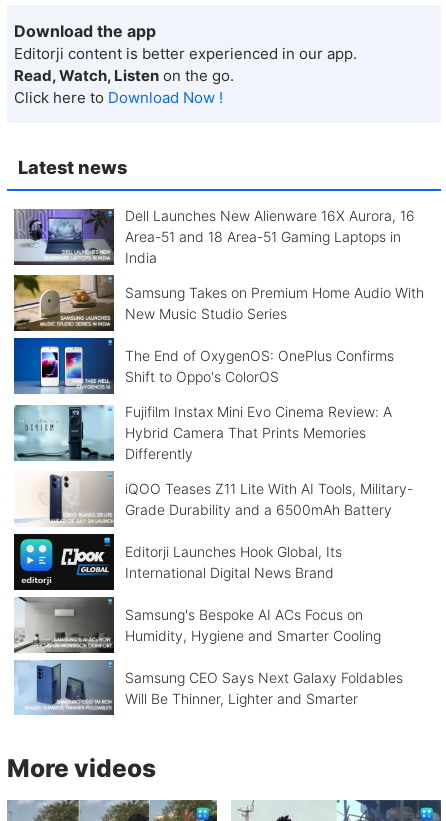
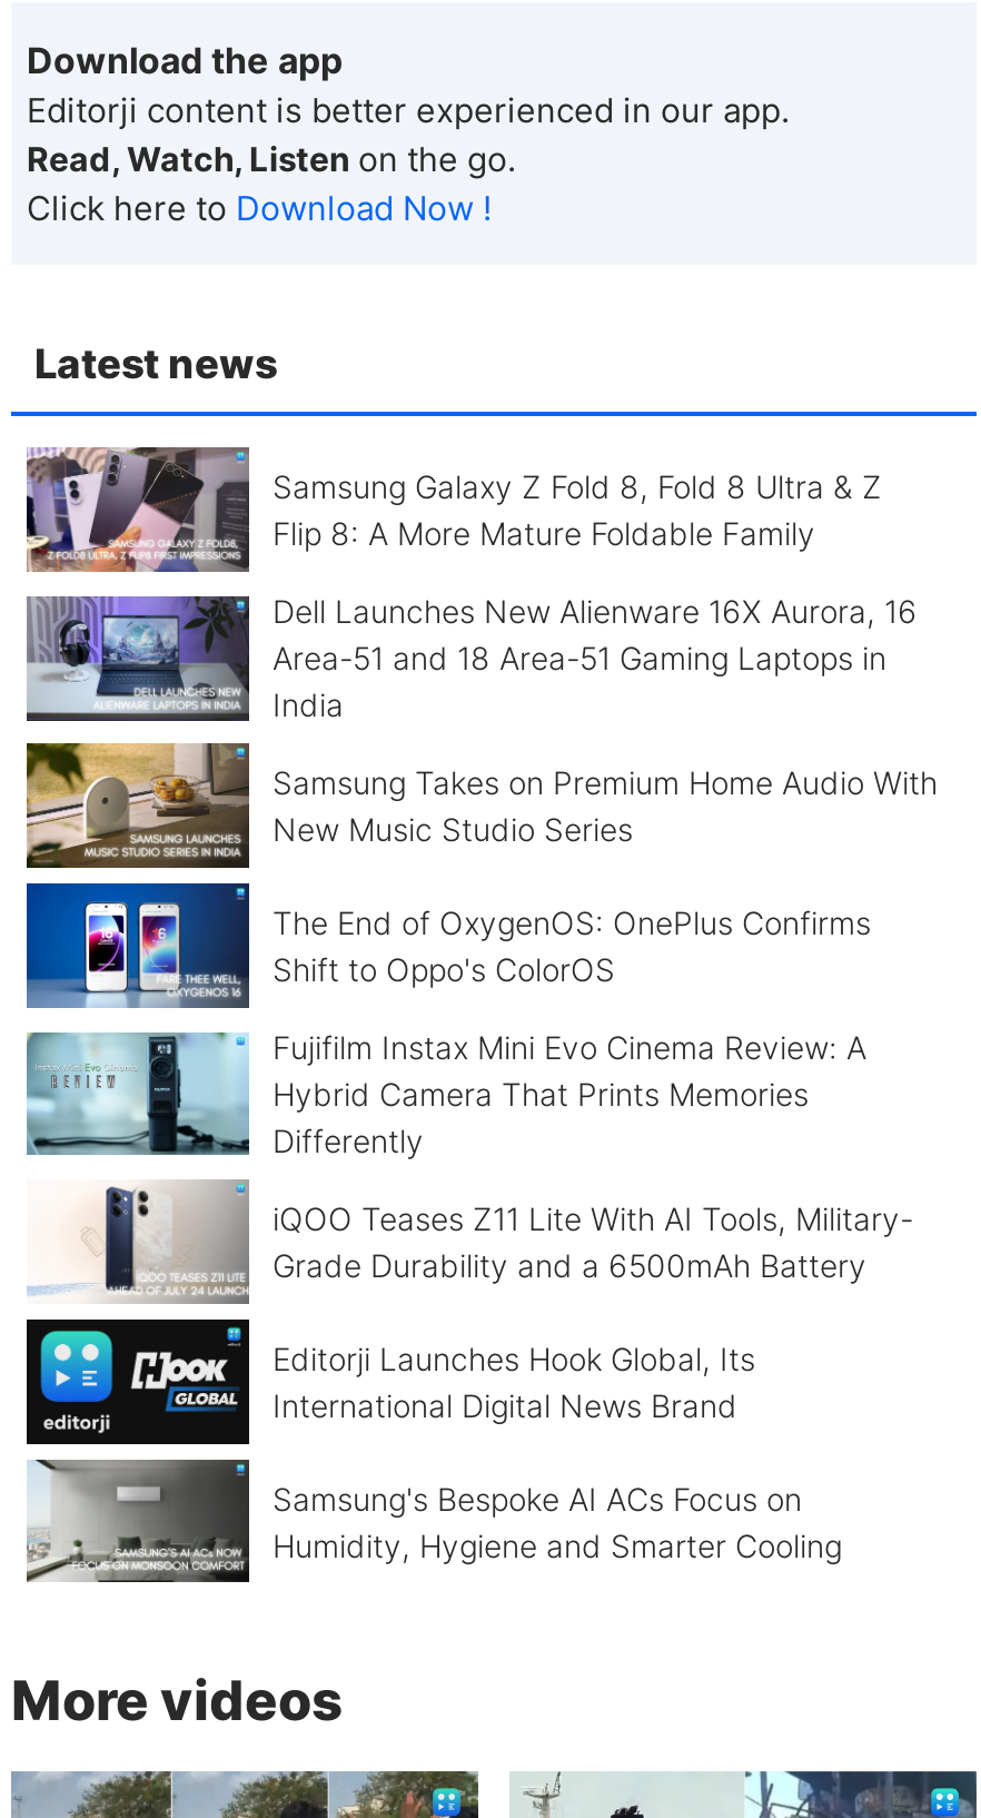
+ [image]
+ Samsung Galaxy Z Fold 8, Fold 8 Ultra & Z
+ Flip 8: A More Mature Foldable Family

moved down: [image] | Dell Launches New Alienware 16X Aurora, 16 | Area-51 and 18 Area-51 Gaming Laptops in | ... | Samsung's Bespoke AI ACs Focus on | Humidity, Hygiene and Smarter Cooling

- [image]
- Samsung CEO Says Next Galaxy Foldables
- Will Be Thinner, Lighter and Smarter
